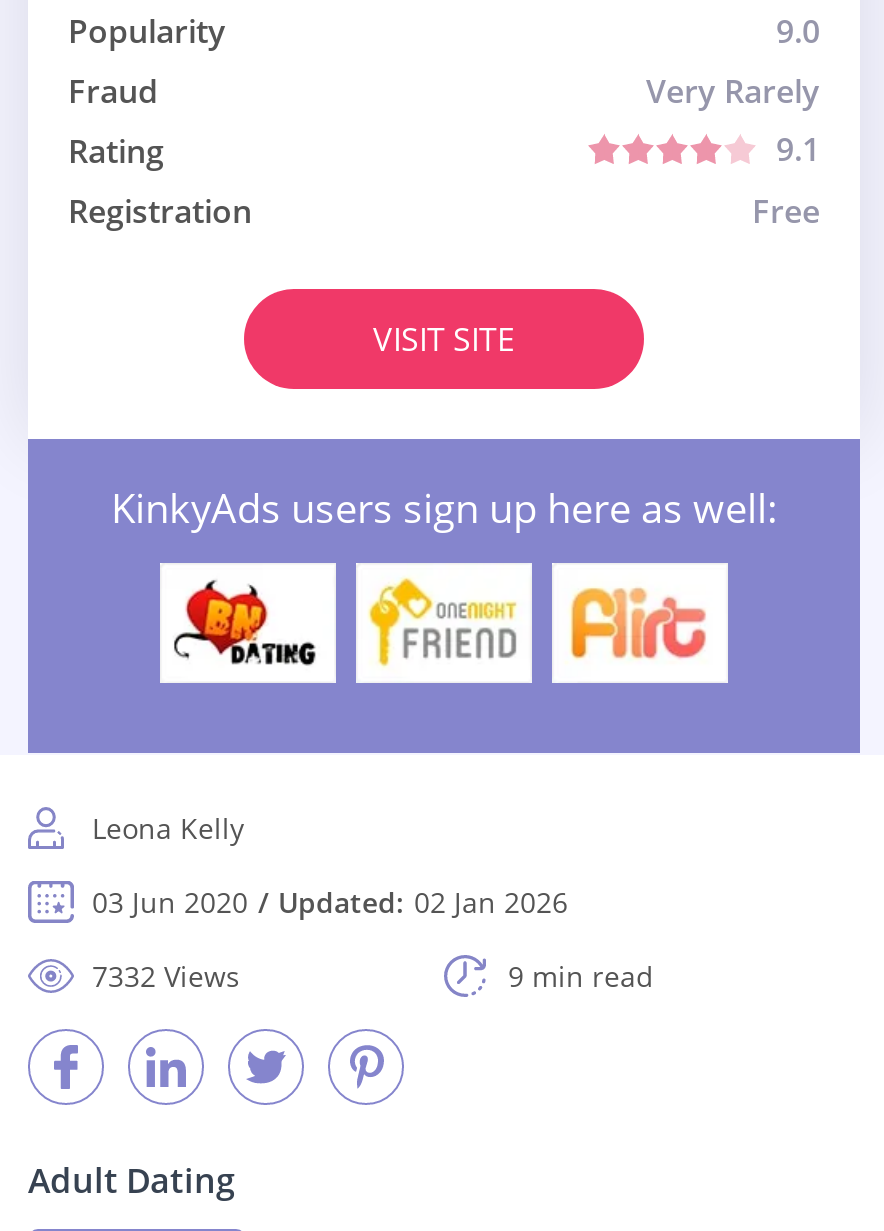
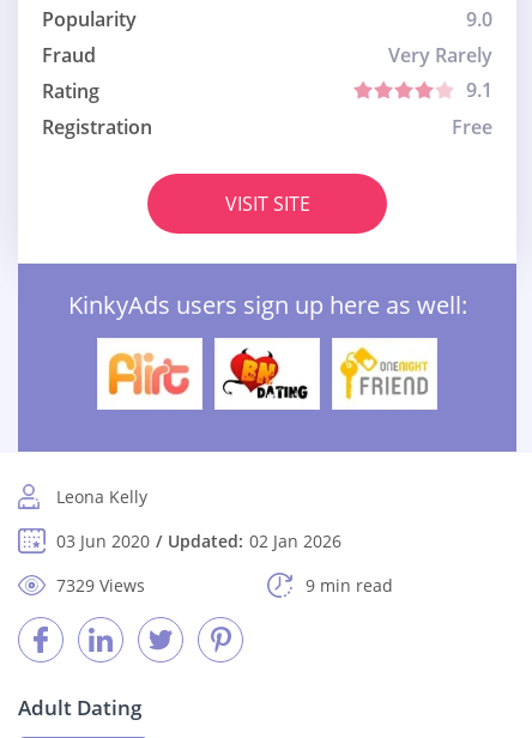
- [image]
+ [image]

- [image]
+ [image]

- [image]
+ [image]

- 7332 Views
+ 7329 Views
